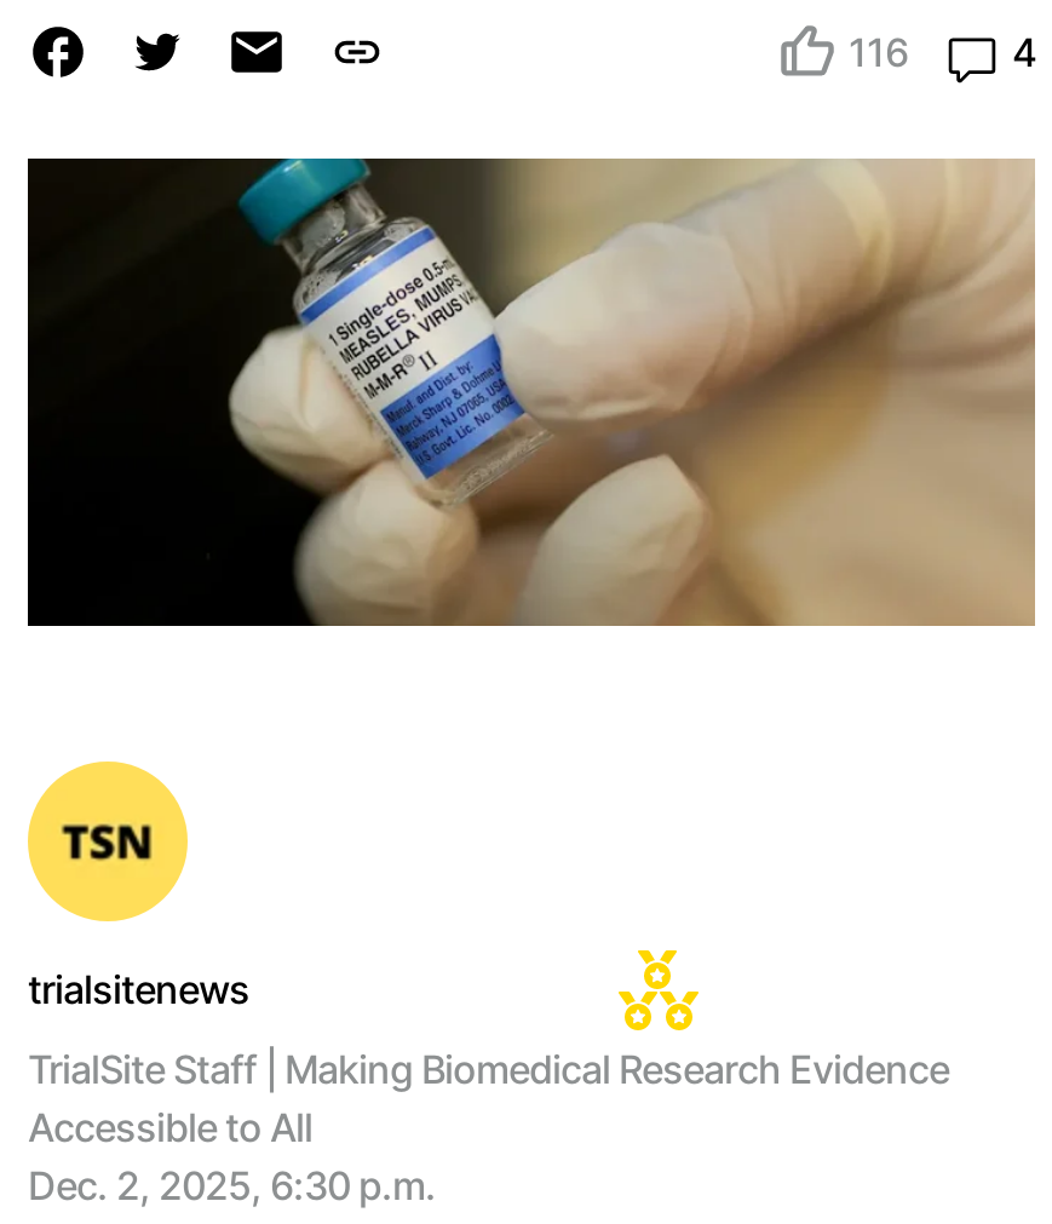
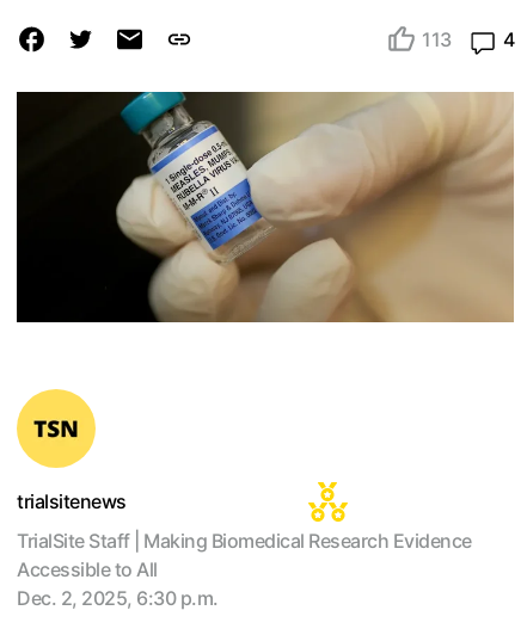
- 116
+ 113
